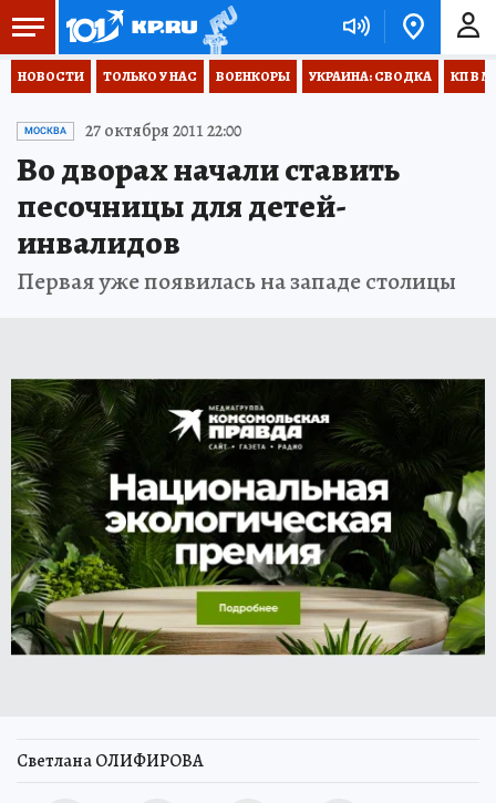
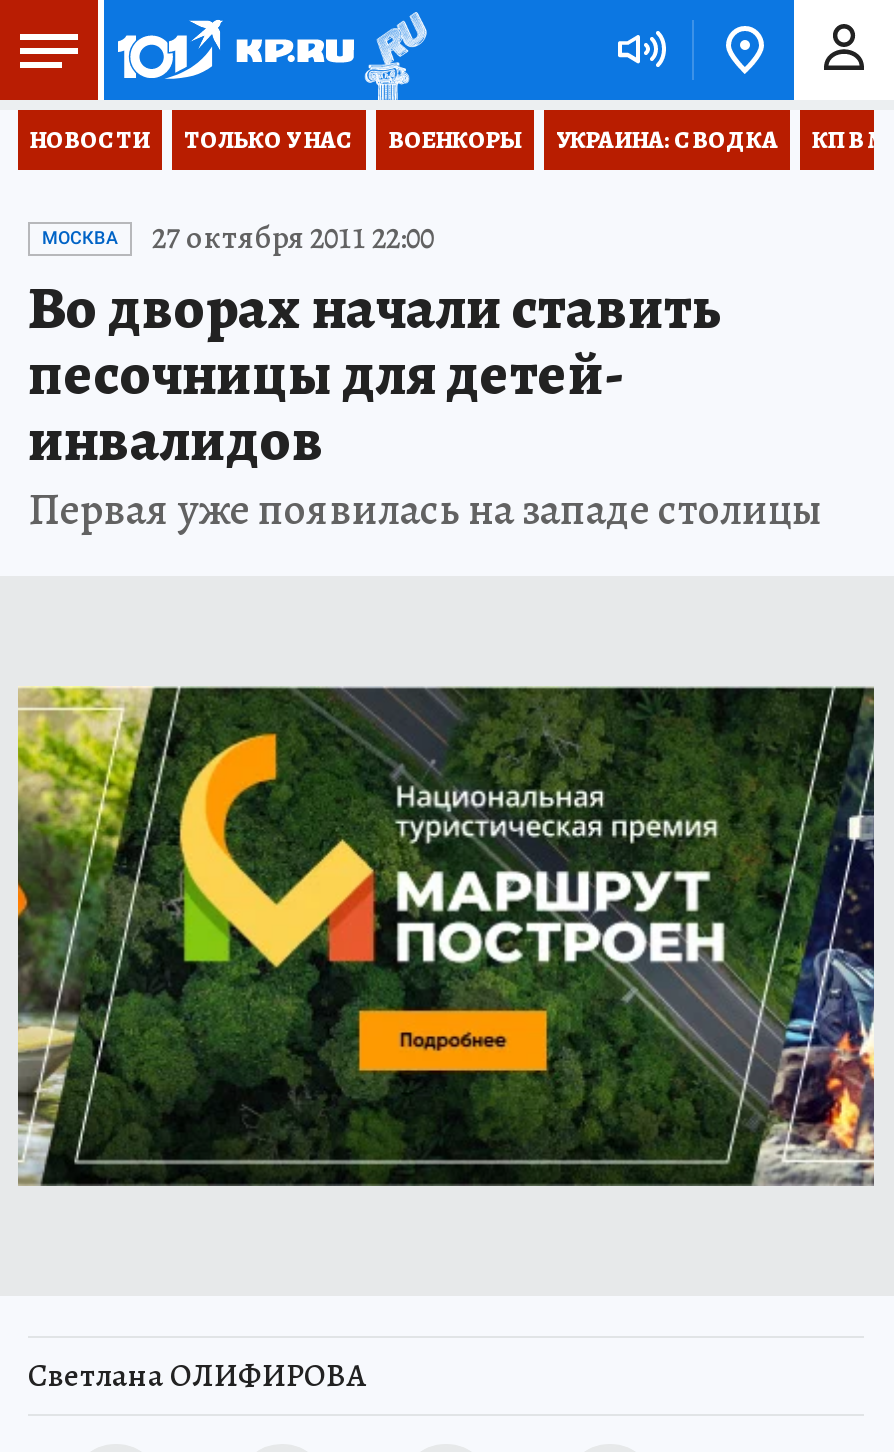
- [image]
+ [image]
